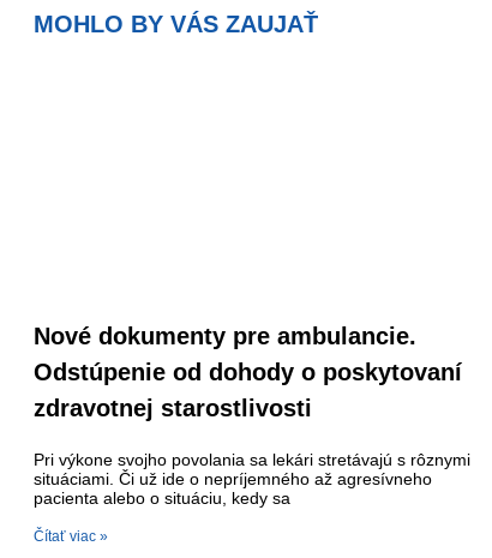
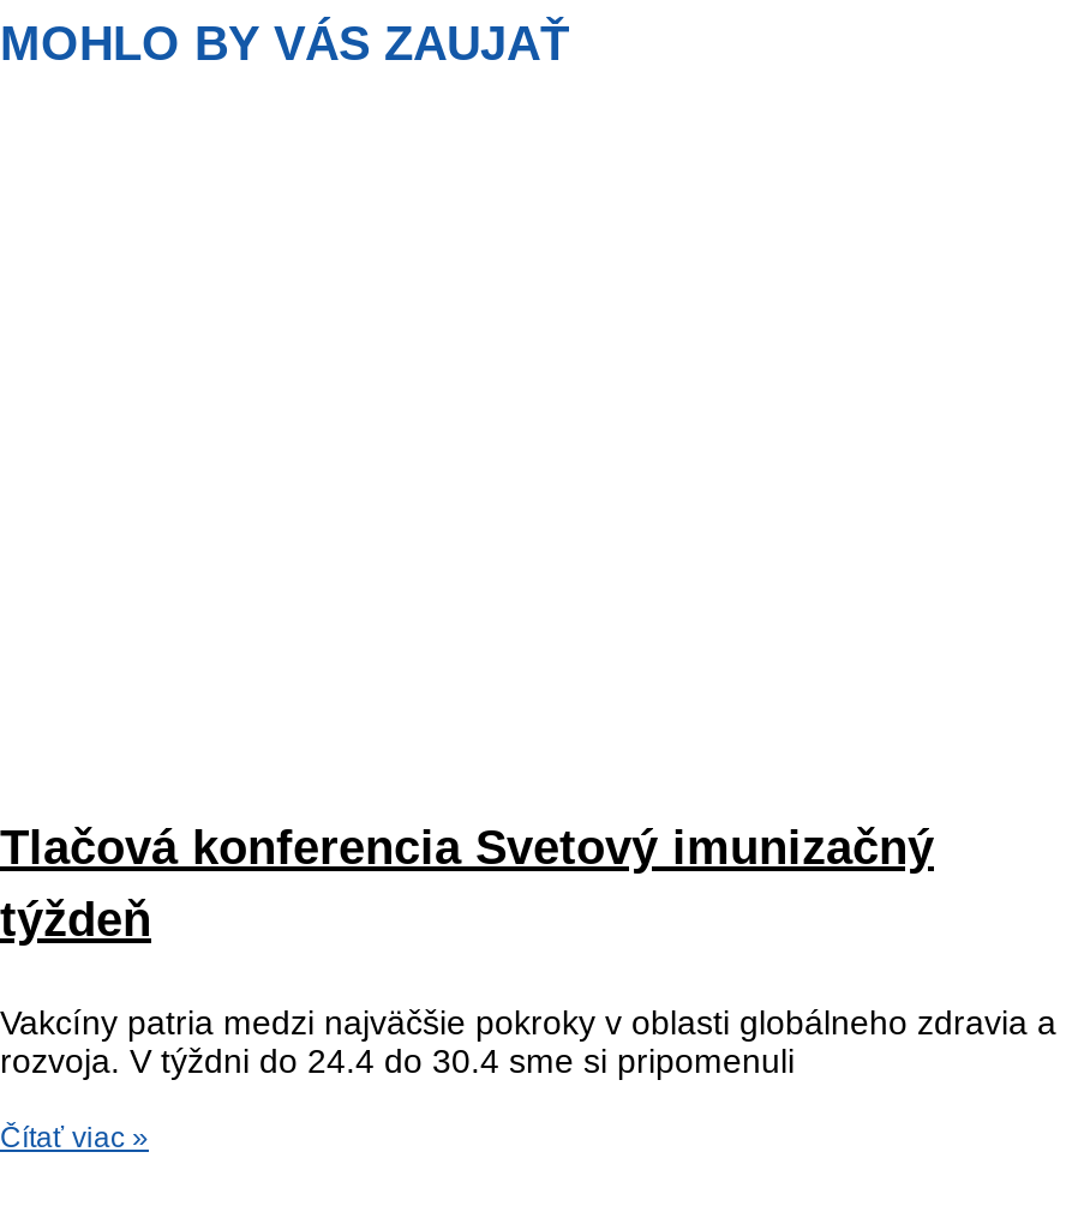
- Nové dokumenty pre ambulancie.
- Odstúpenie od dohody o poskytovaní
- zdravotnej starostlivosti
+ Tlačová konferencia Svetový imunizačný
+ týždeň

- Pri výkone svojho povolania sa lekári stretávajú s rôznymi
- situáciami. Či už ide o nepríjemného až agresívneho
- pacienta alebo o situáciu, kedy sa
+ Vakcíny patria medzi najväčšie pokroky v oblasti globálneho zdravia a
+ rozvoja. V týždni do 24.4 do 30.4 sme si pripomenuli
